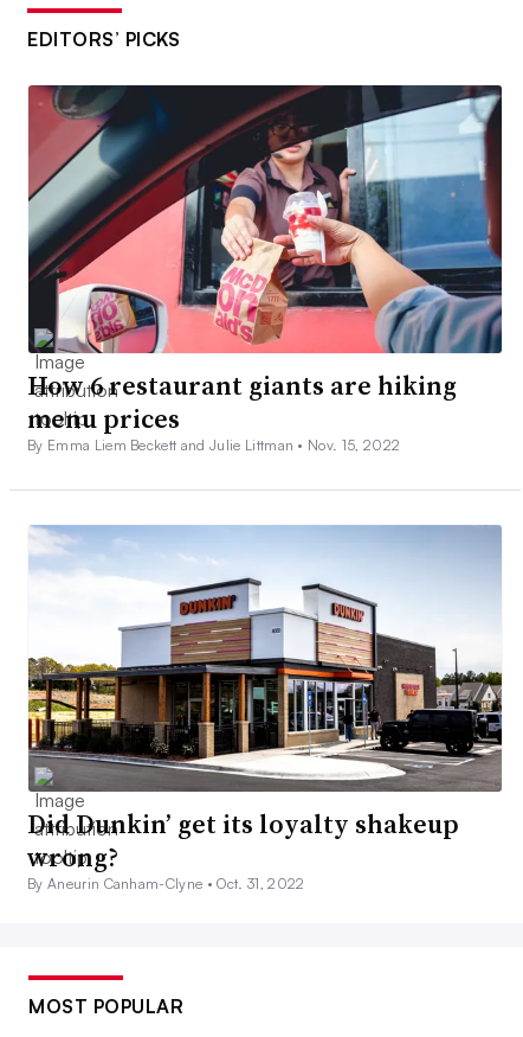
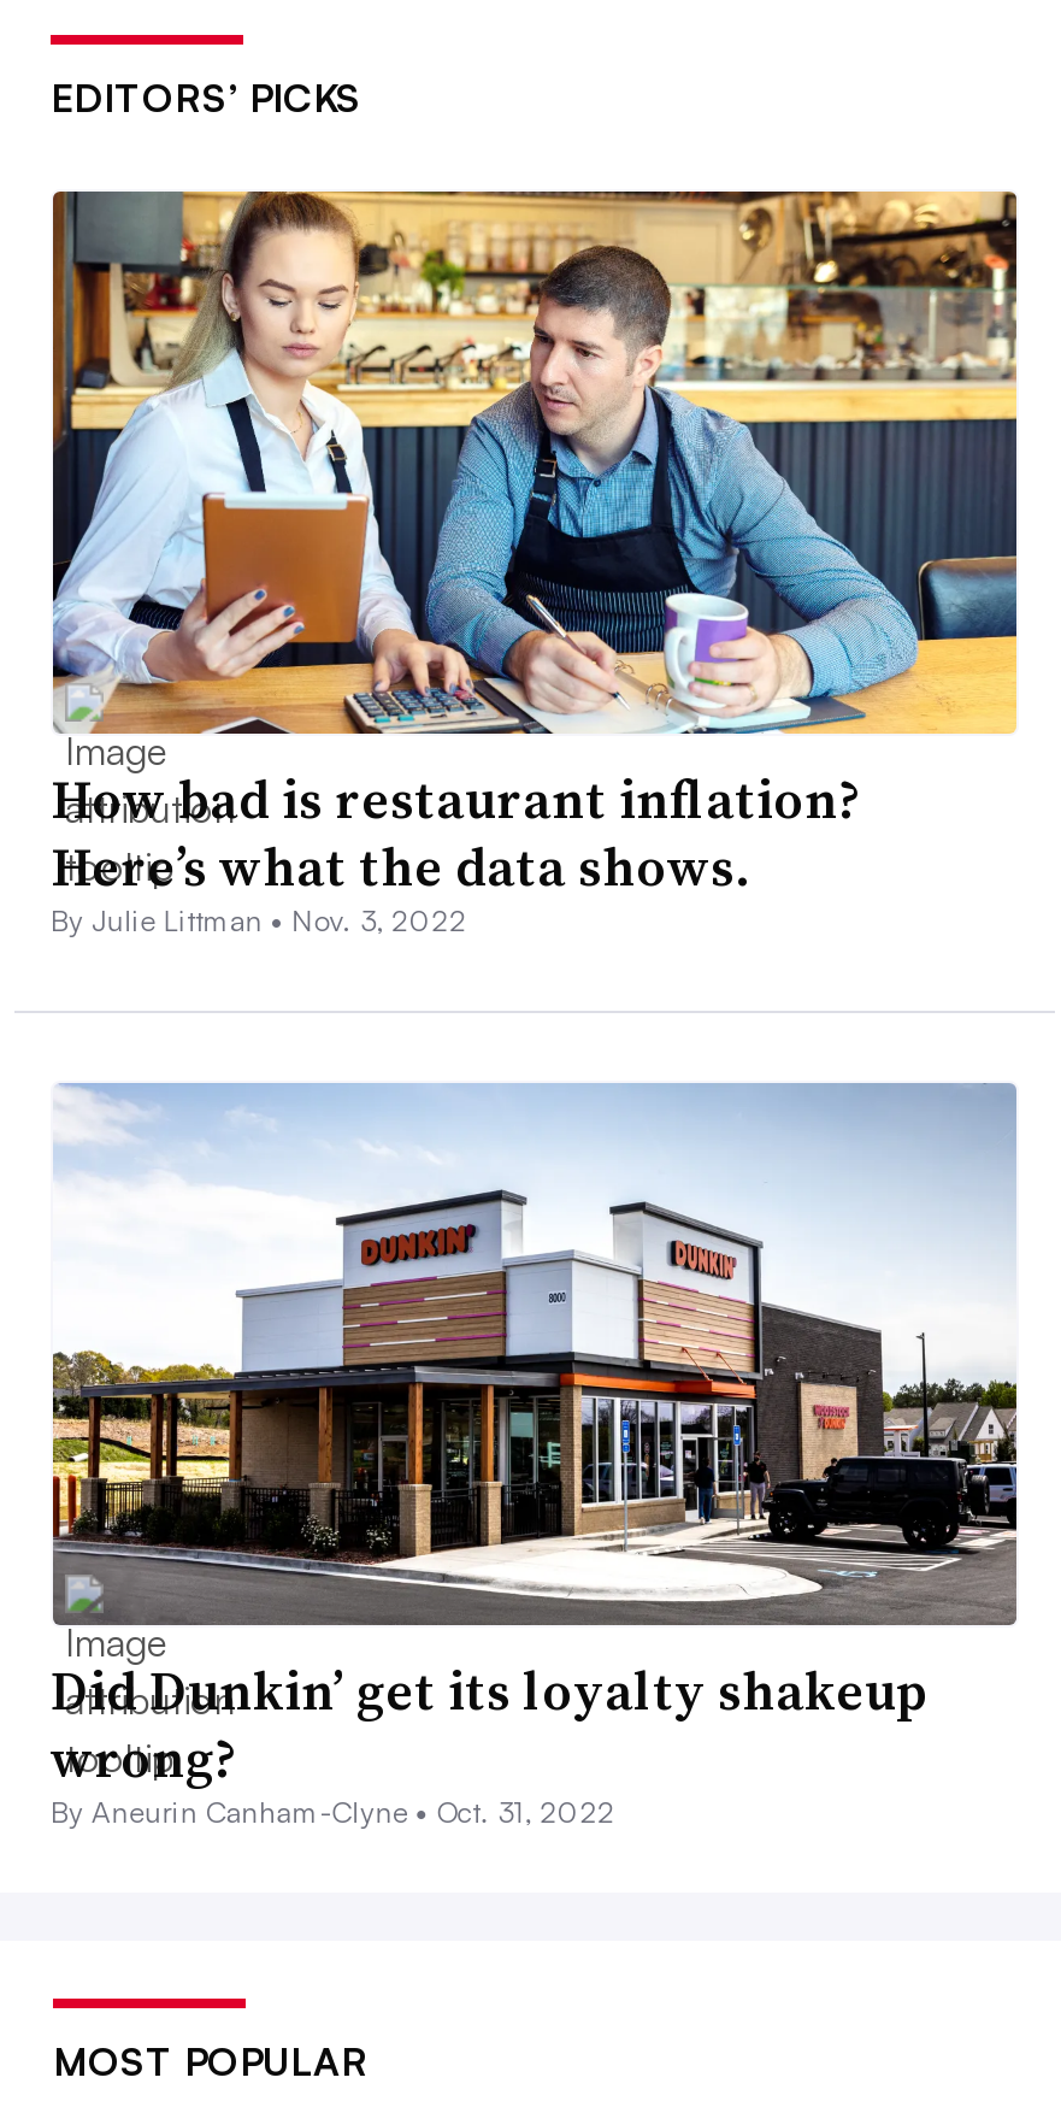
- [image]
- How 6 restaurant giants are hiking
- menu prices
- By Emma Liem Beckett and Julie Littman • Nov. 15, 2022
+ [image]
+ How bad is restaurant inflation?
+ Here’s what the data shows.
+ By Julie Littman • Nov. 3, 2022
